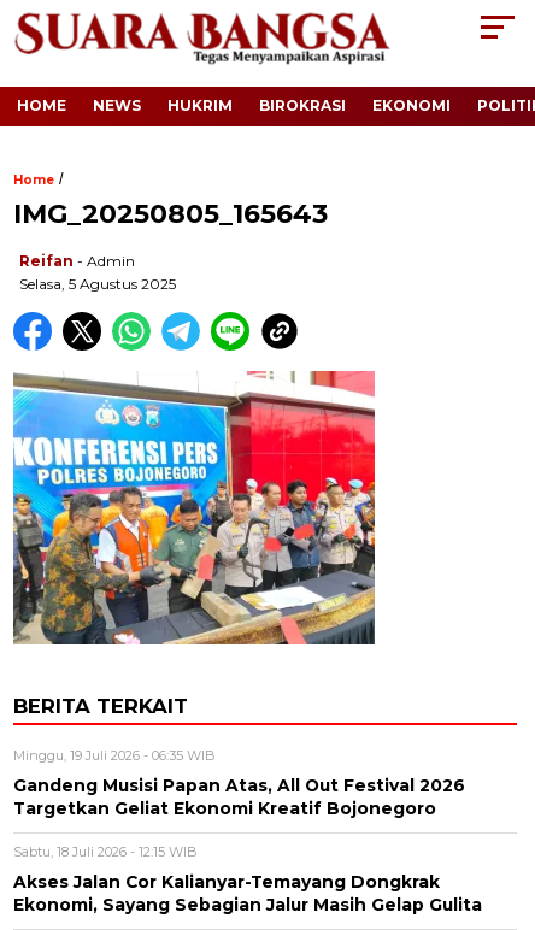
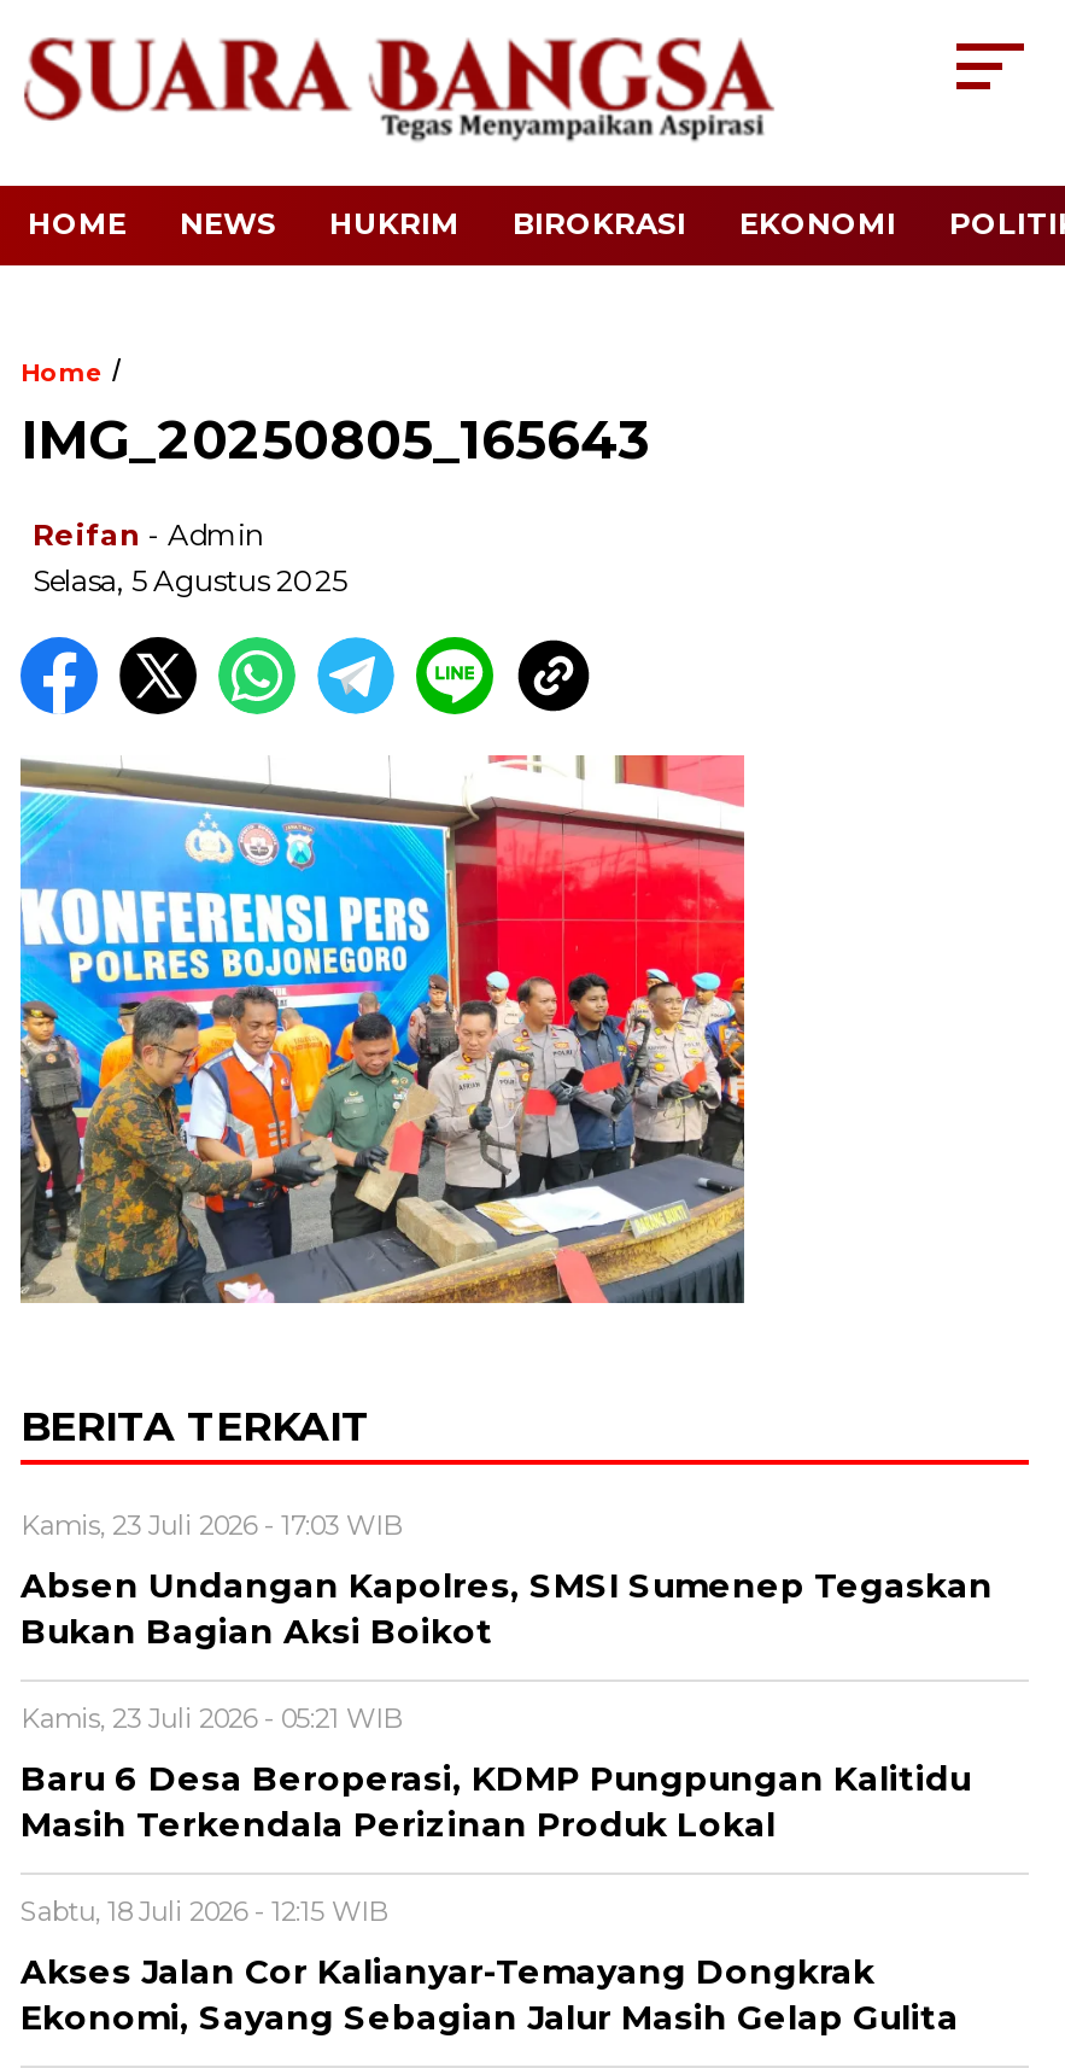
- Minggu, 19 Juli 2026 - 06:35 WIB
- Gandeng Musisi Papan Atas, All Out Festival 2026
- Targetkan Geliat Ekonomi Kreatif Bojonegoro
+ Kamis, 23 Juli 2026 - 17:03 WIB
+ Absen Undangan Kapolres, SMSI Sumenep Tegaskan
+ Bukan Bagian Aksi Boikot
+ Kamis, 23 Juli 2026 - 05:21 WIB
+ Baru 6 Desa Beroperasi, KDMP Pungpungan Kalitidu
+ Masih Terkendala Perizinan Produk Lokal
